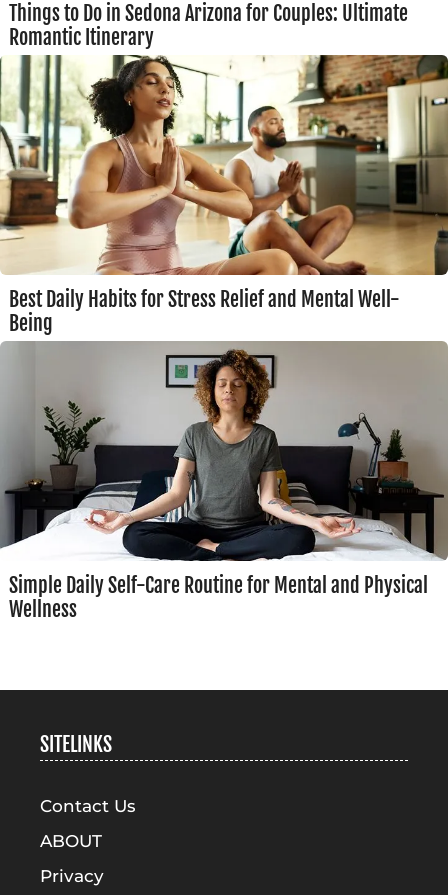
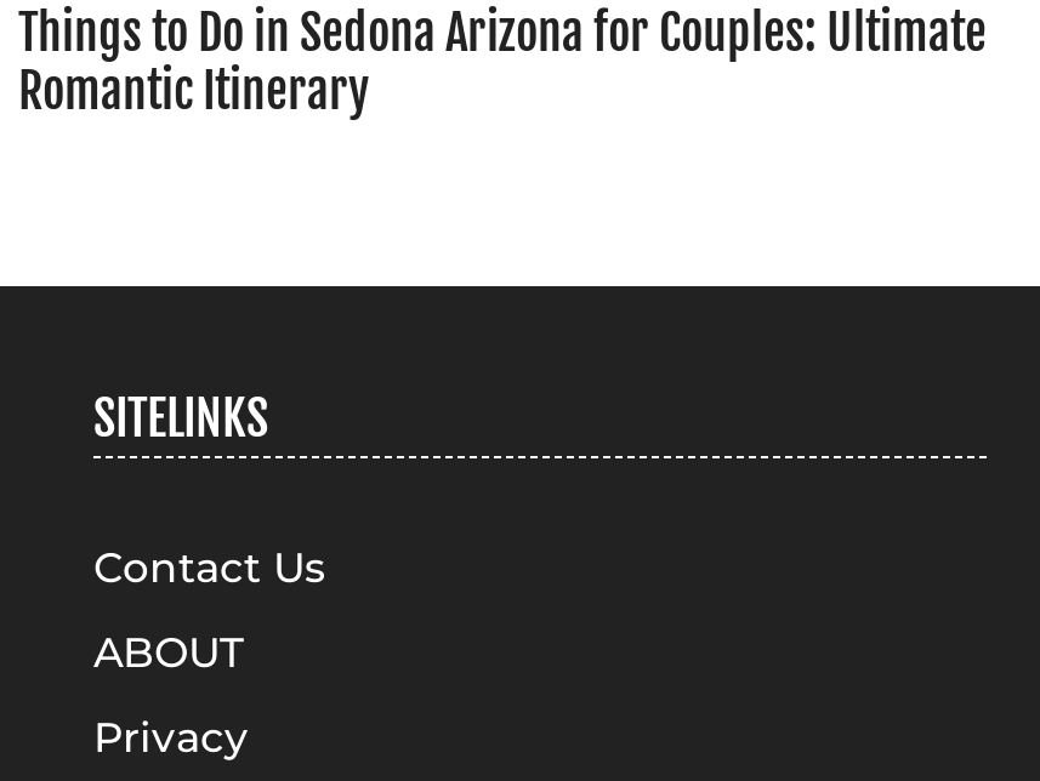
- [image]
- Best Daily Habits for Stress Relief and Mental Well-
- Being

- [image]
- Simple Daily Self-Care Routine for Mental and Physical
- Wellness
